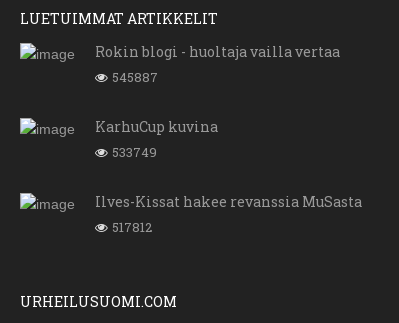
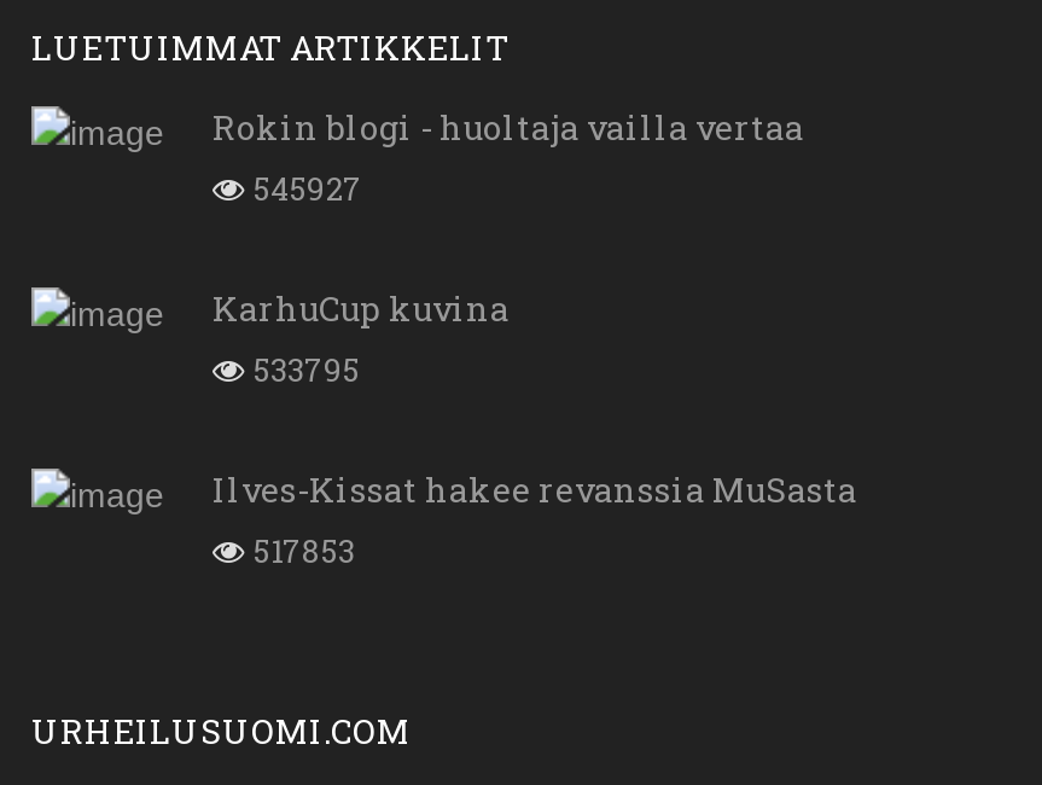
- 545887
+ 545927

- 533749
+ 533795

- 517812
+ 517853
